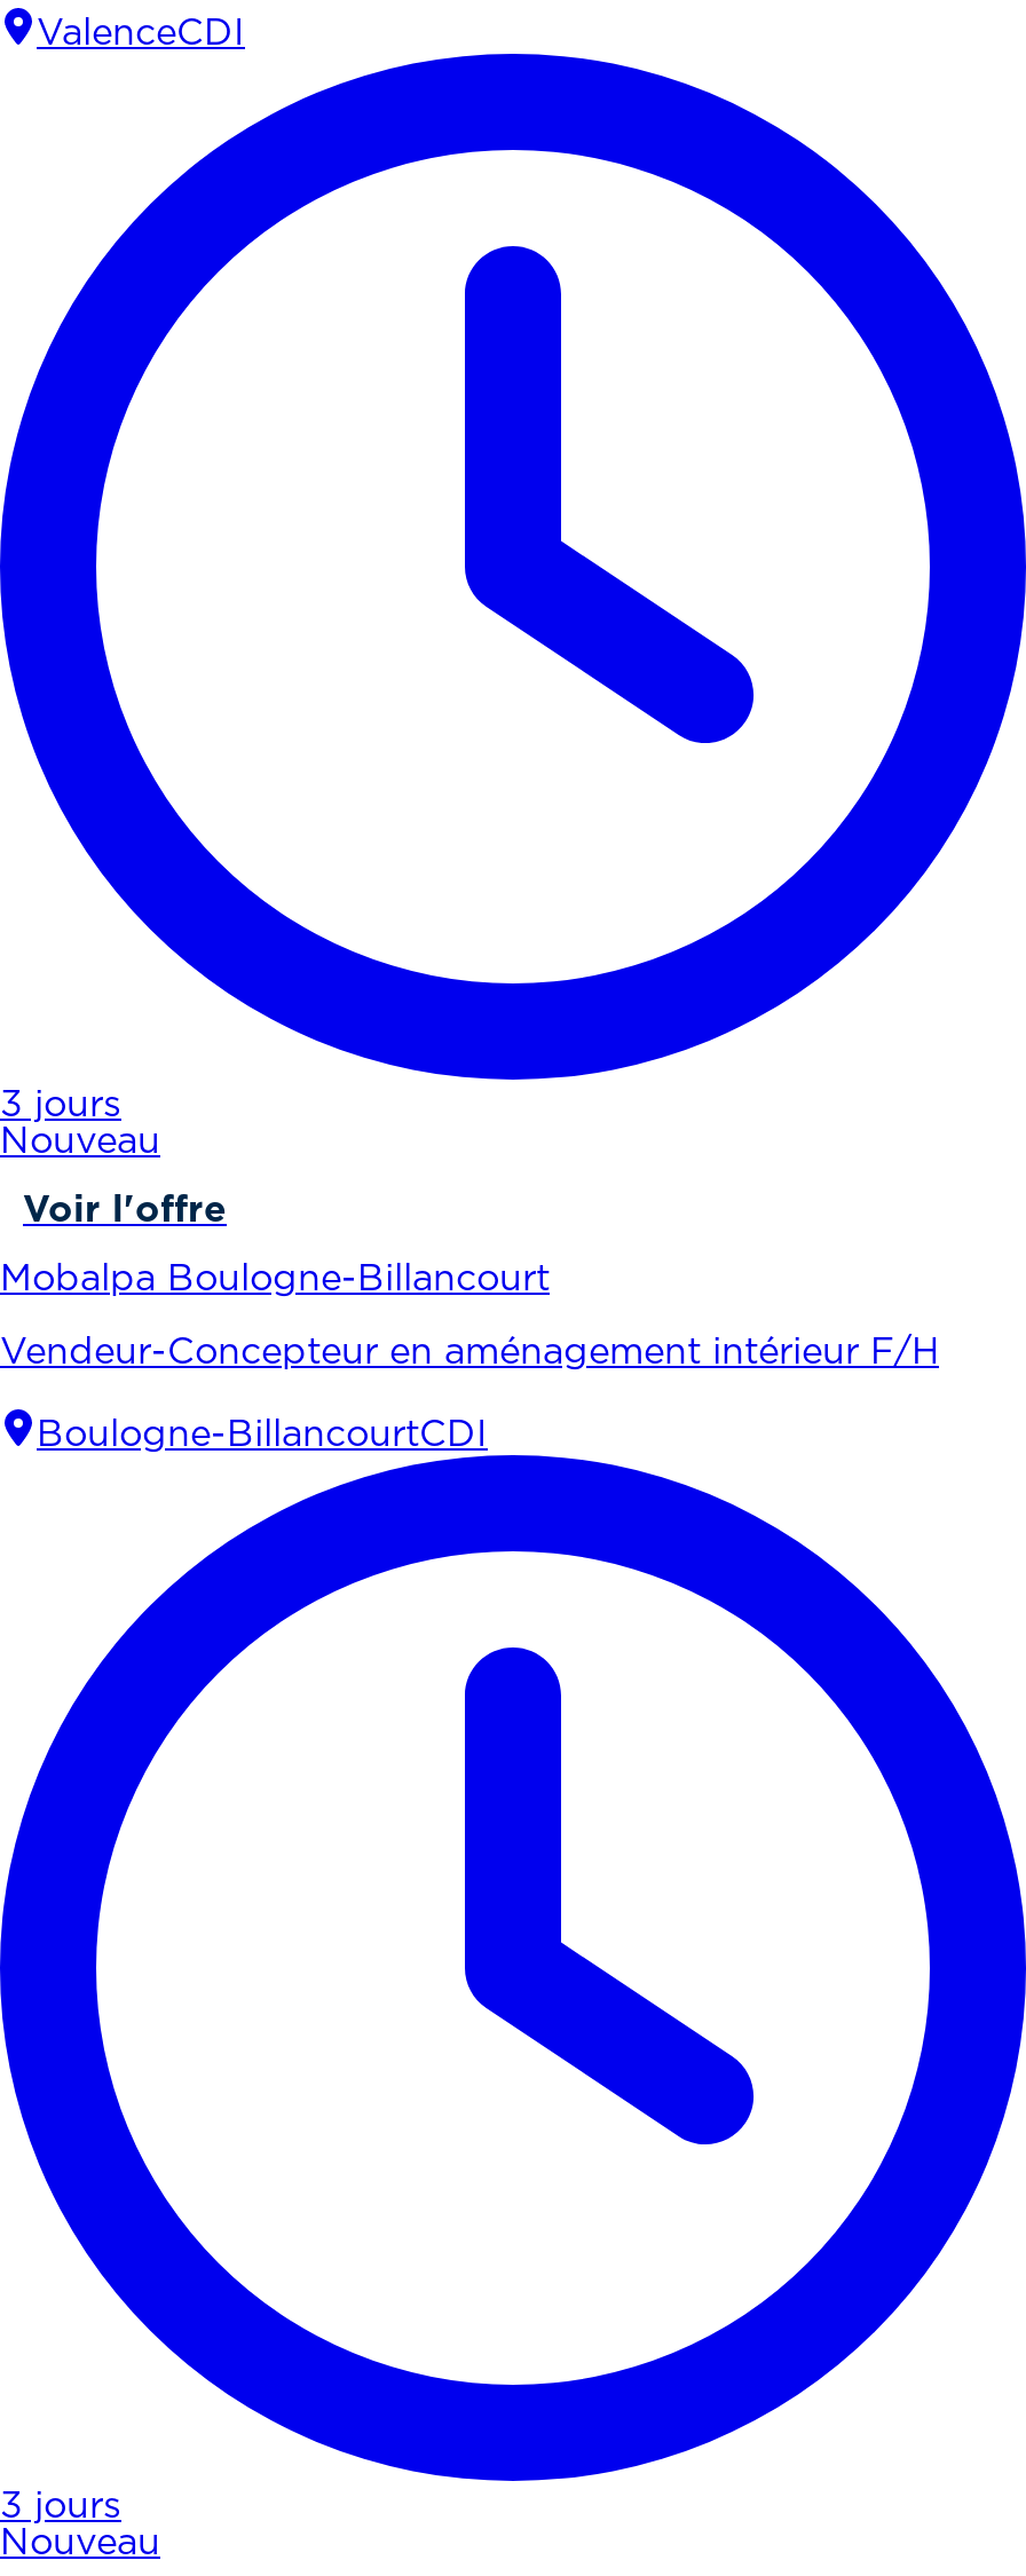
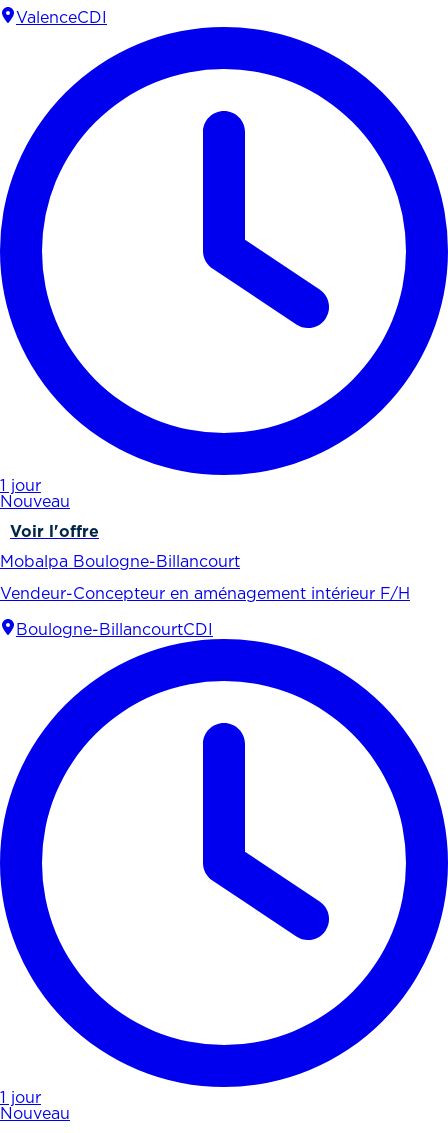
- 3 jours
+ 1 jour

- 3 jours
+ 1 jour
